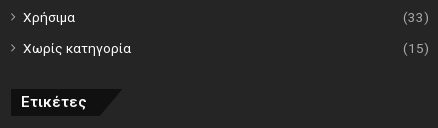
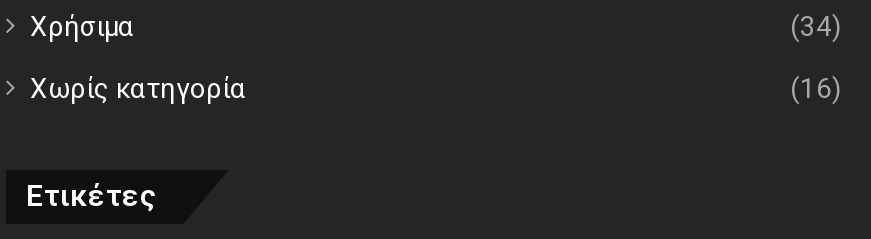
- (33)
+ (34)

- (15)
+ (16)
